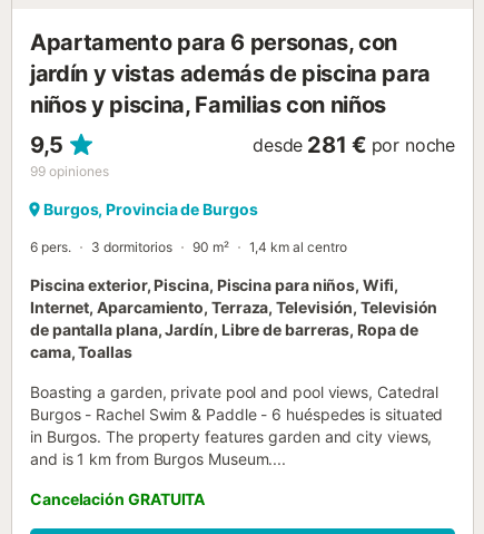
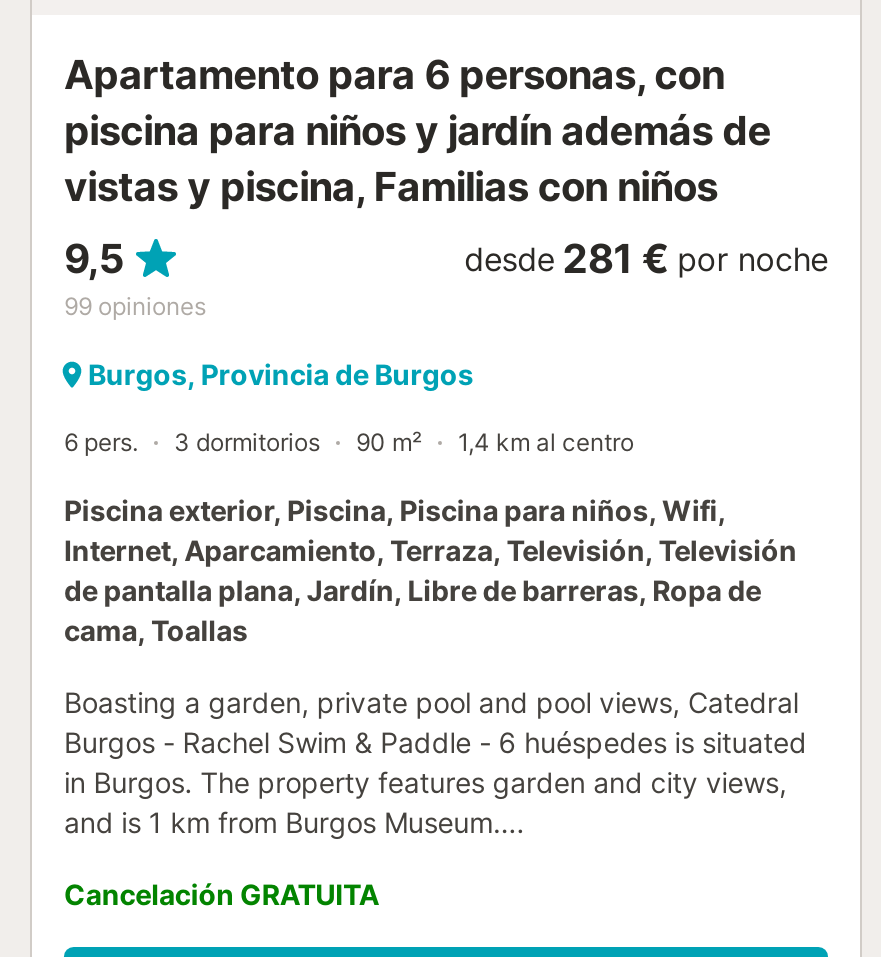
- jardín y vistas además de piscina para
- niños y piscina, Familias con niños
+ piscina para niños y jardín además de
+ vistas y piscina, Familias con niños
